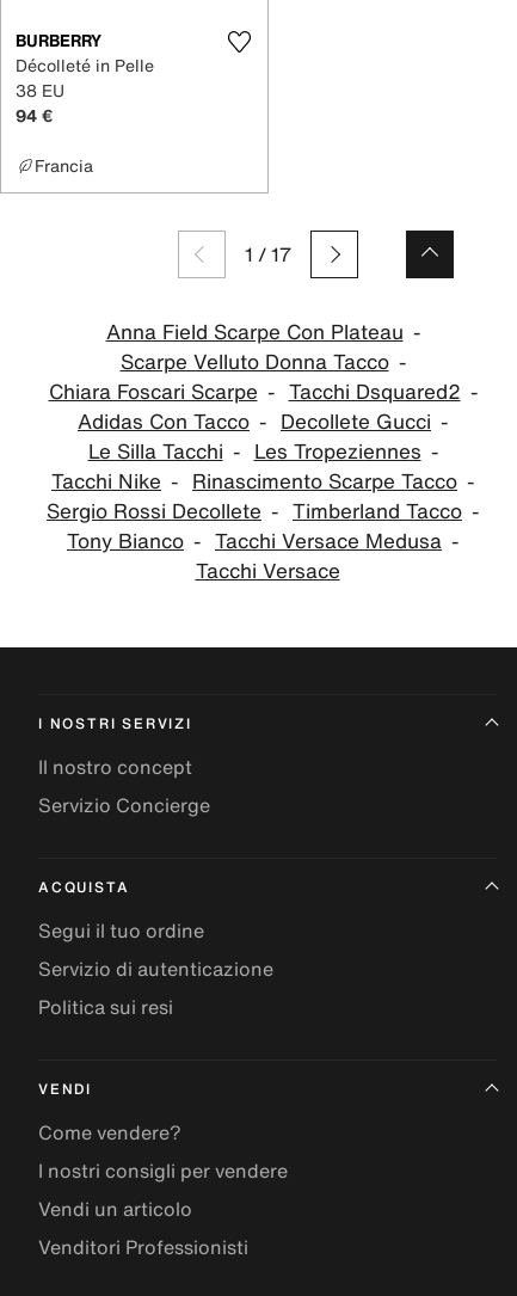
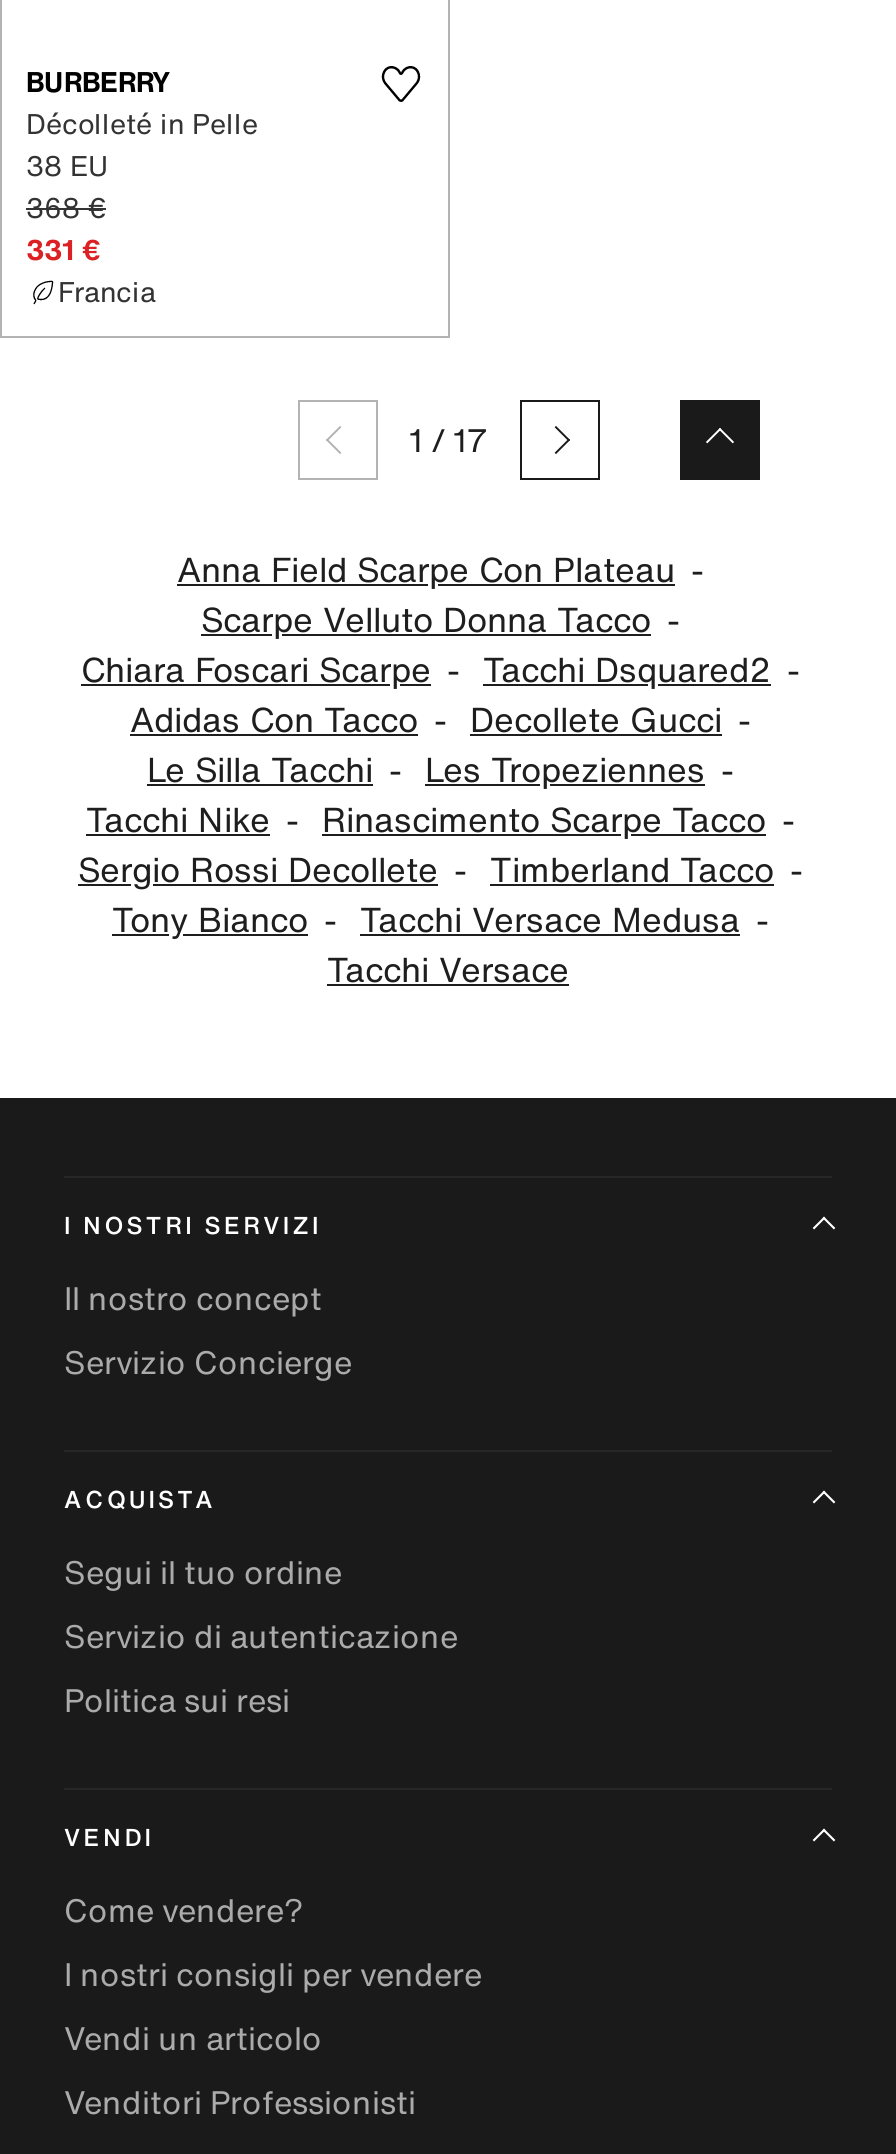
- 94 €
+ 368 €
+ 331 €
